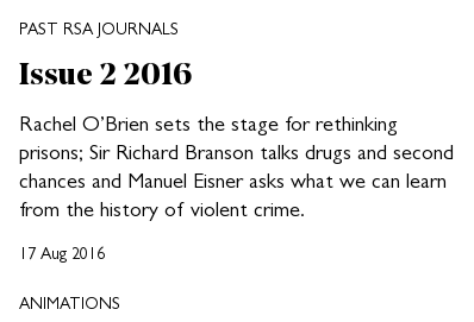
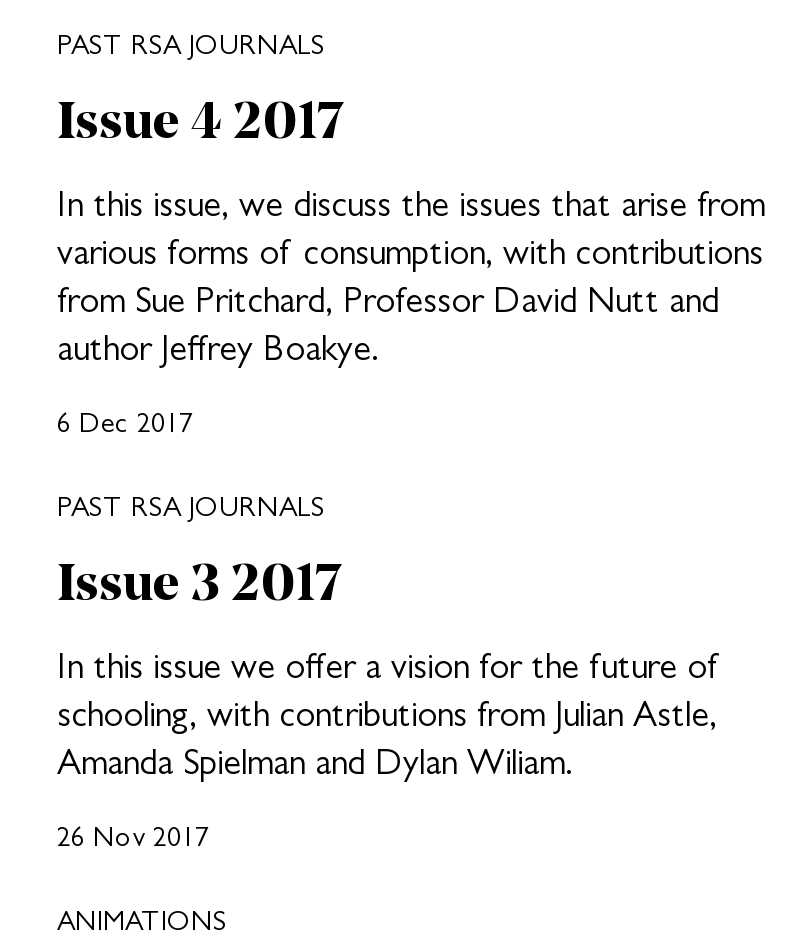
- Issue 2 2016
- Rachel O’Brien sets the stage for rethinking
- prisons; Sir Richard Branson talks drugs and second
- chances and Manuel Eisner asks what we can learn
- from the history of violent crime.
- 17 Aug 2016
+ Issue 4 2017
+ In this issue, we discuss the issues that arise from
+ various forms of consumption, with contributions
+ from Sue Pritchard, Professor David Nutt and
+ author Jeffrey Boakye.
+ 6 Dec 2017
+ PAST RSA JOURNALS
+ Issue 3 2017
+ In this issue we offer a vision for the future of
+ schooling, with contributions from Julian Astle,
+ Amanda Spielman and Dylan Wiliam.
+ 26 Nov 2017
